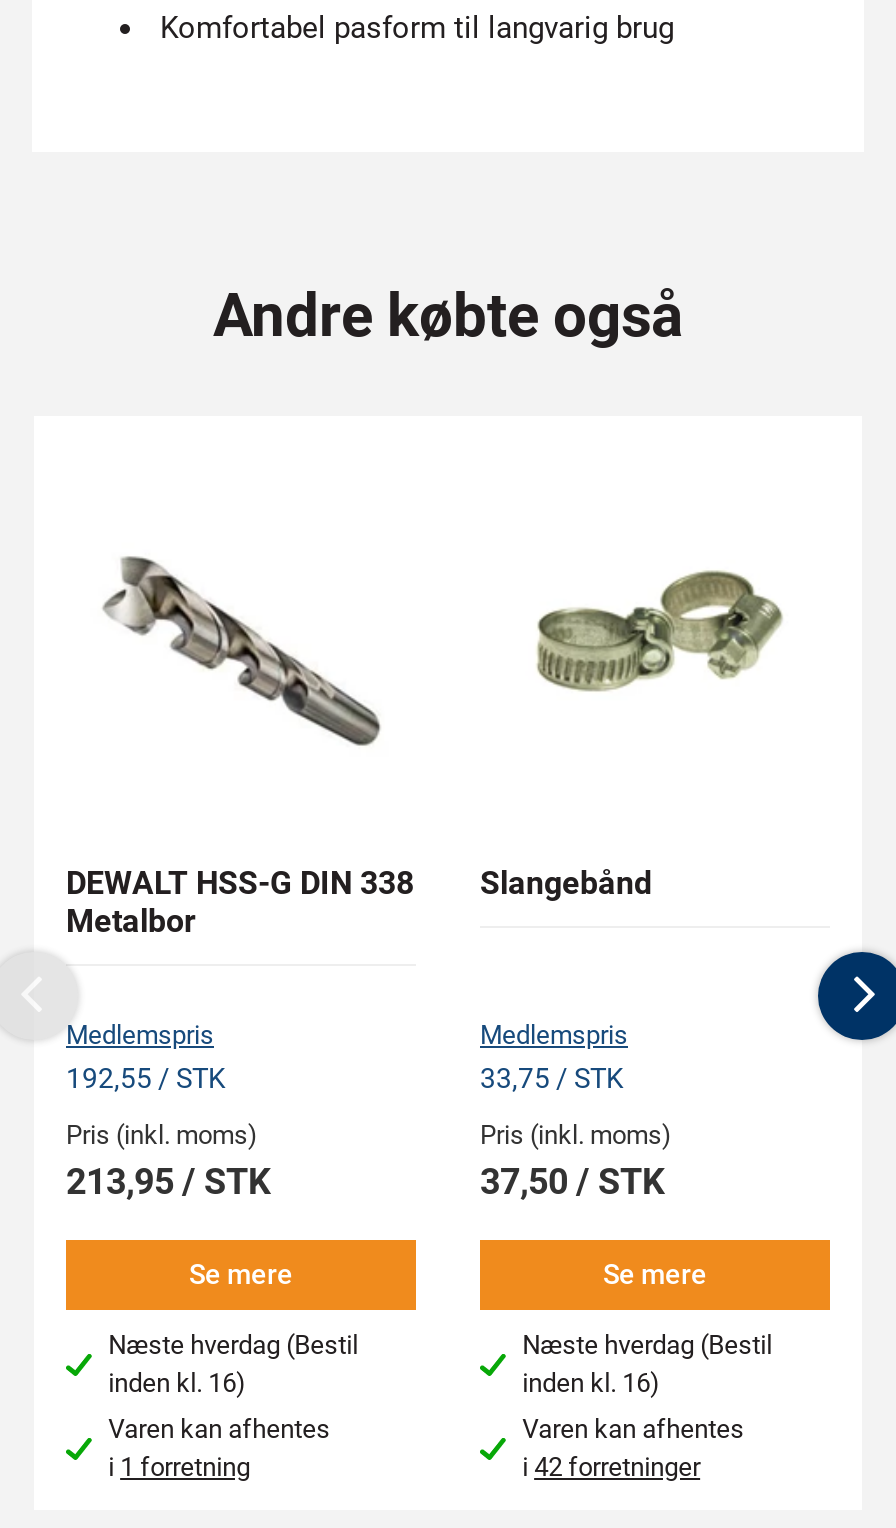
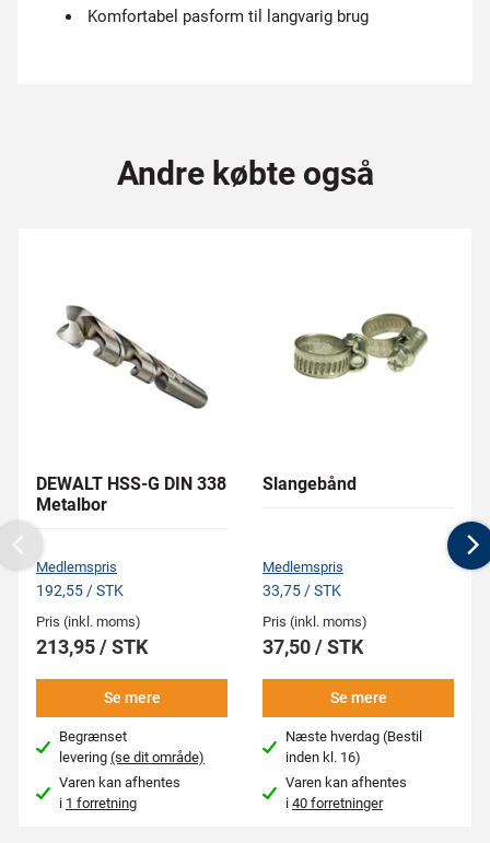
- Næste hverdag (Bestil
- inden kl. 16)
+ Begrænset
+ levering (se dit område)

- i 42 forretninger
+ i 40 forretninger
